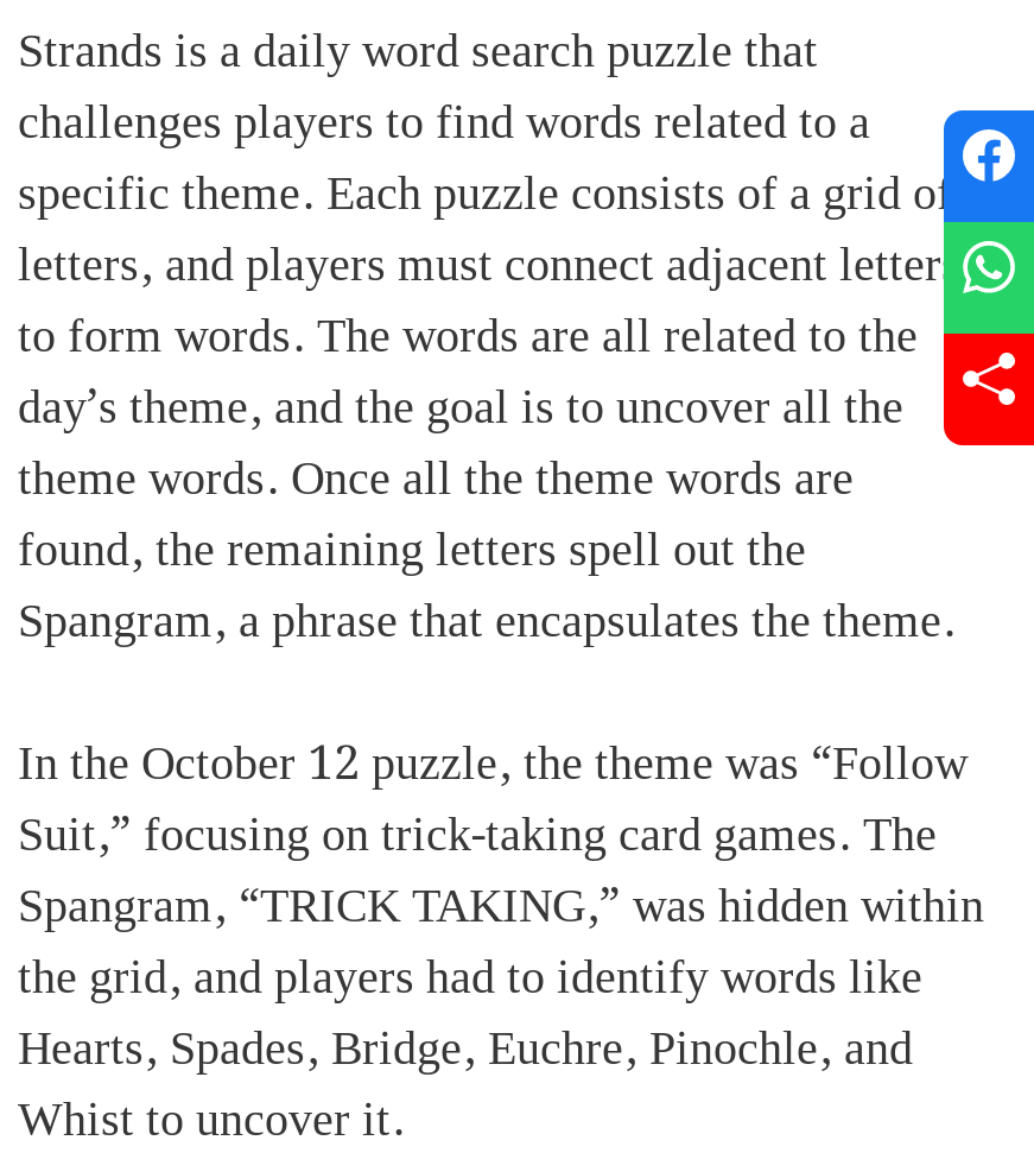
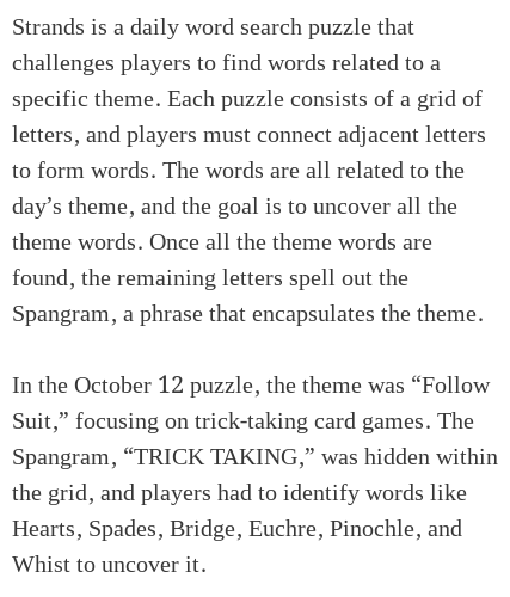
- [image]
